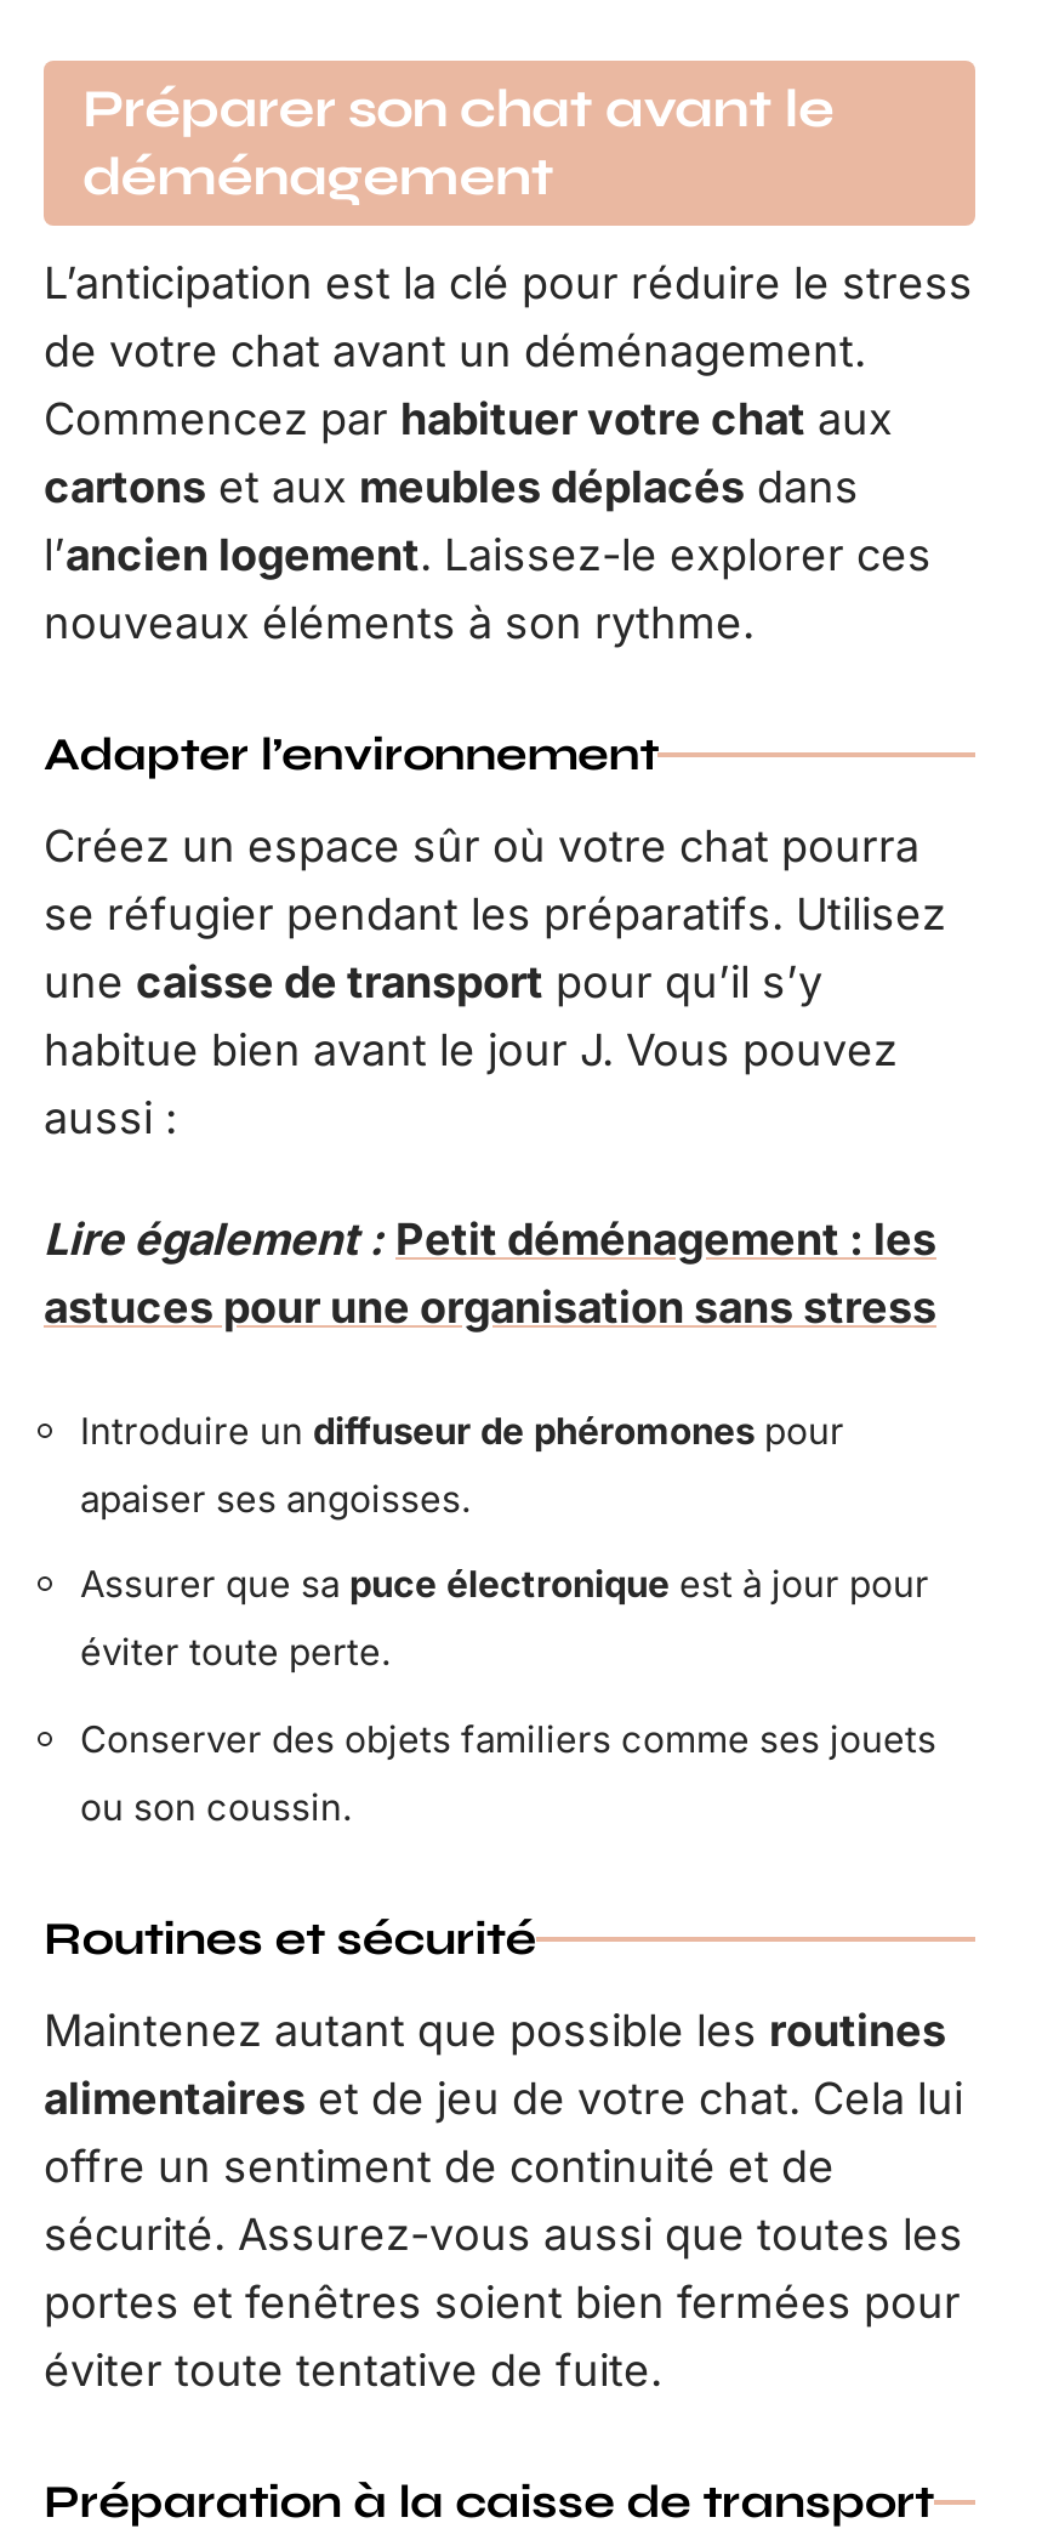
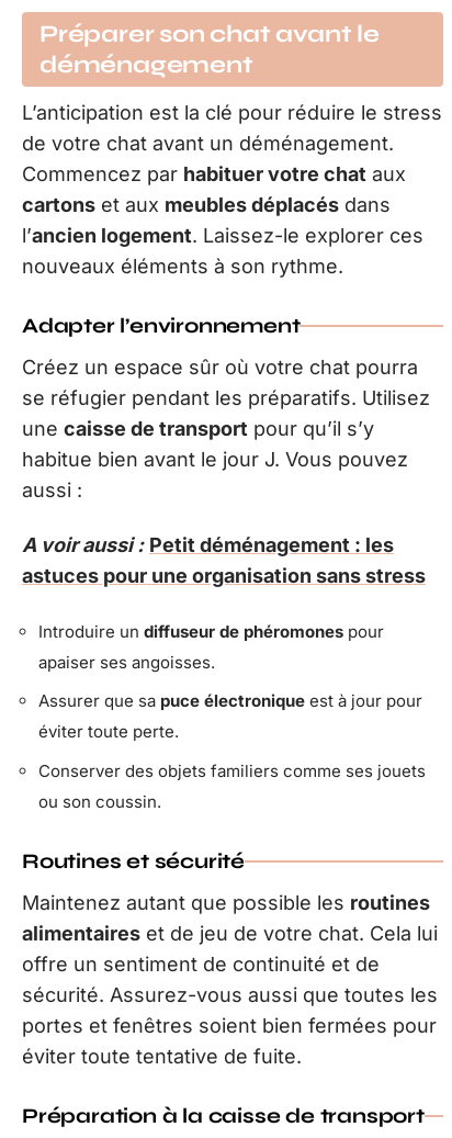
- Lire également : Petit déménagement : les
+ A voir aussi : Petit déménagement : les
